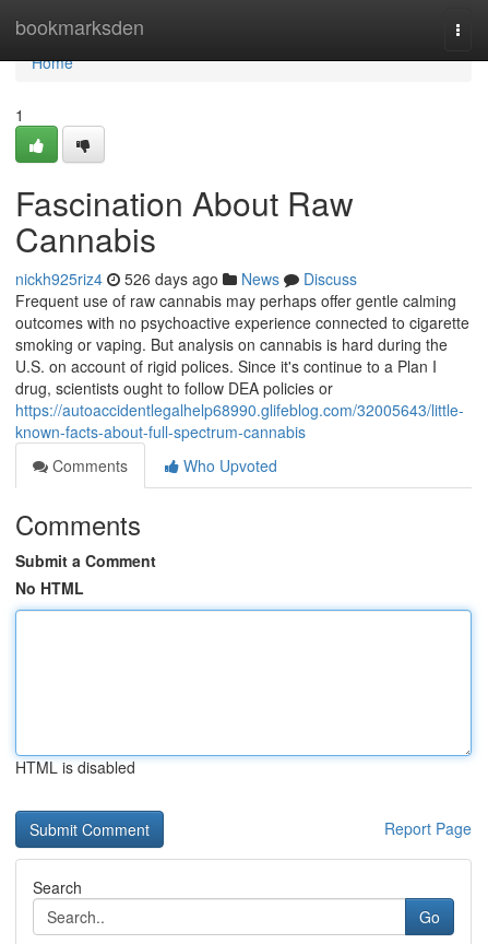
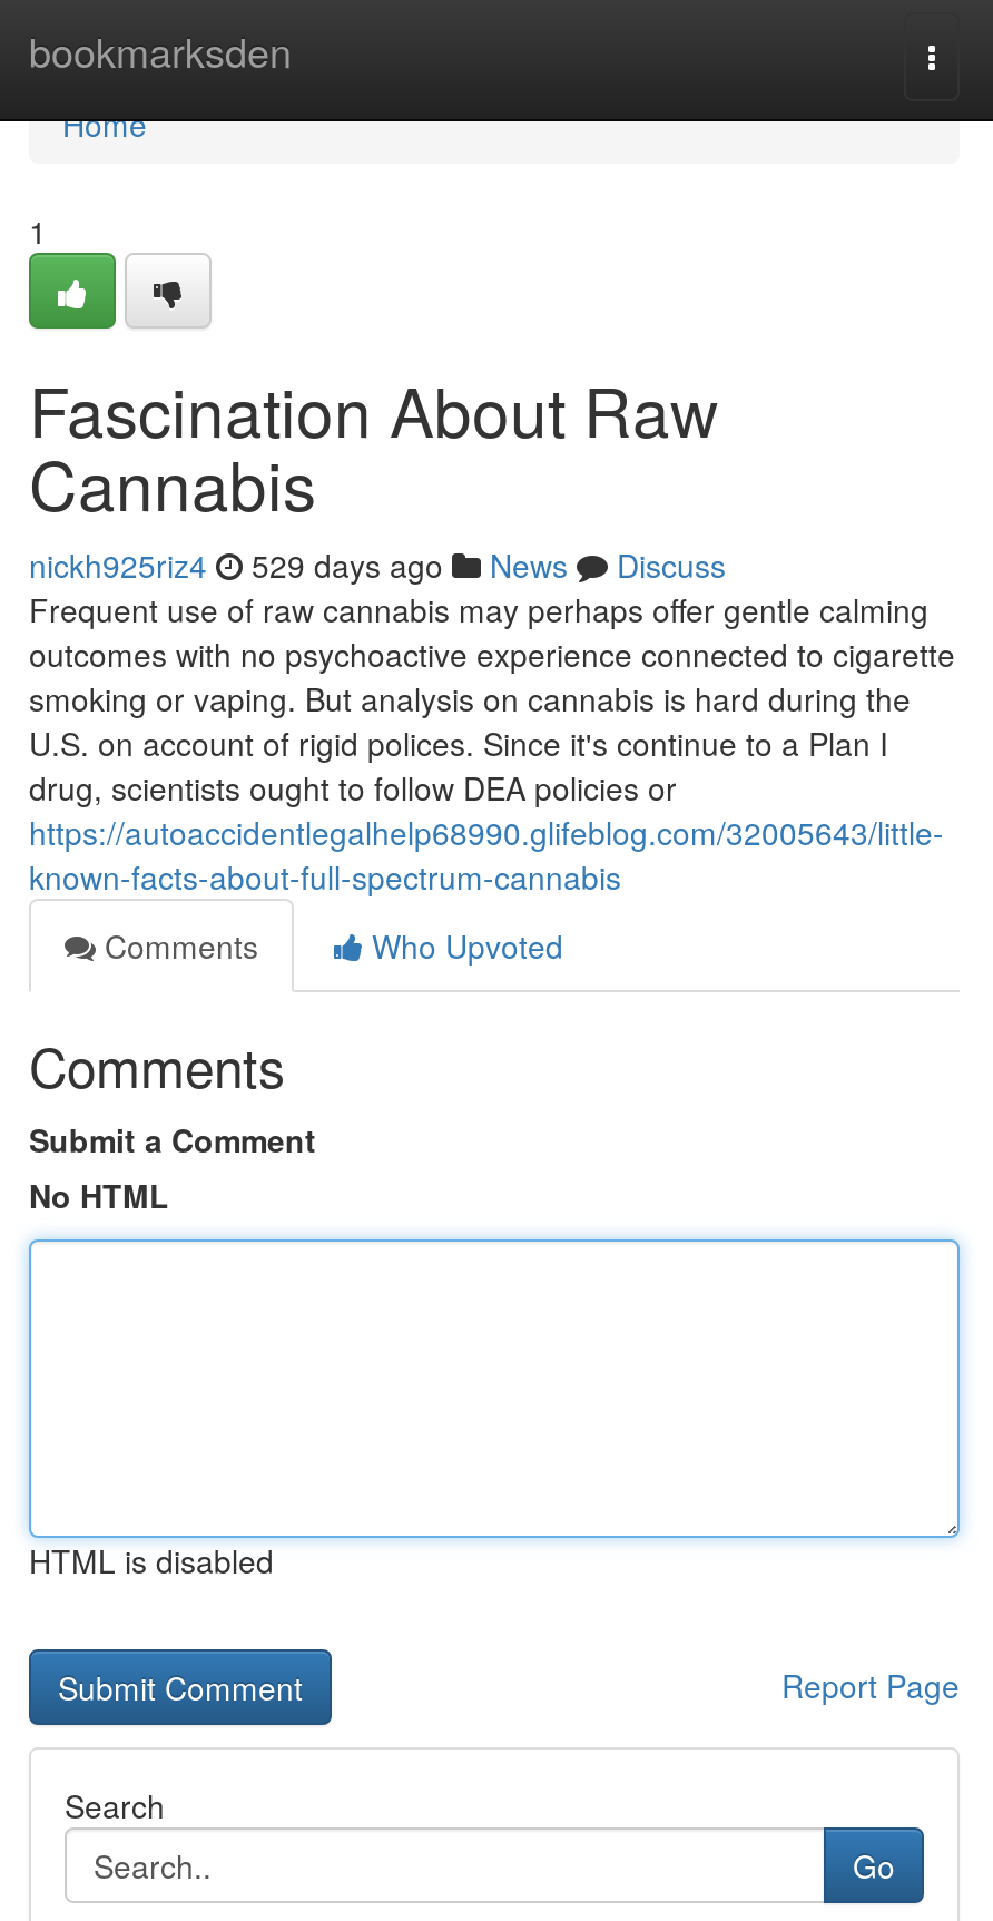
- nickh925riz4 526 days ago News Discuss
+ nickh925riz4 529 days ago News Discuss
